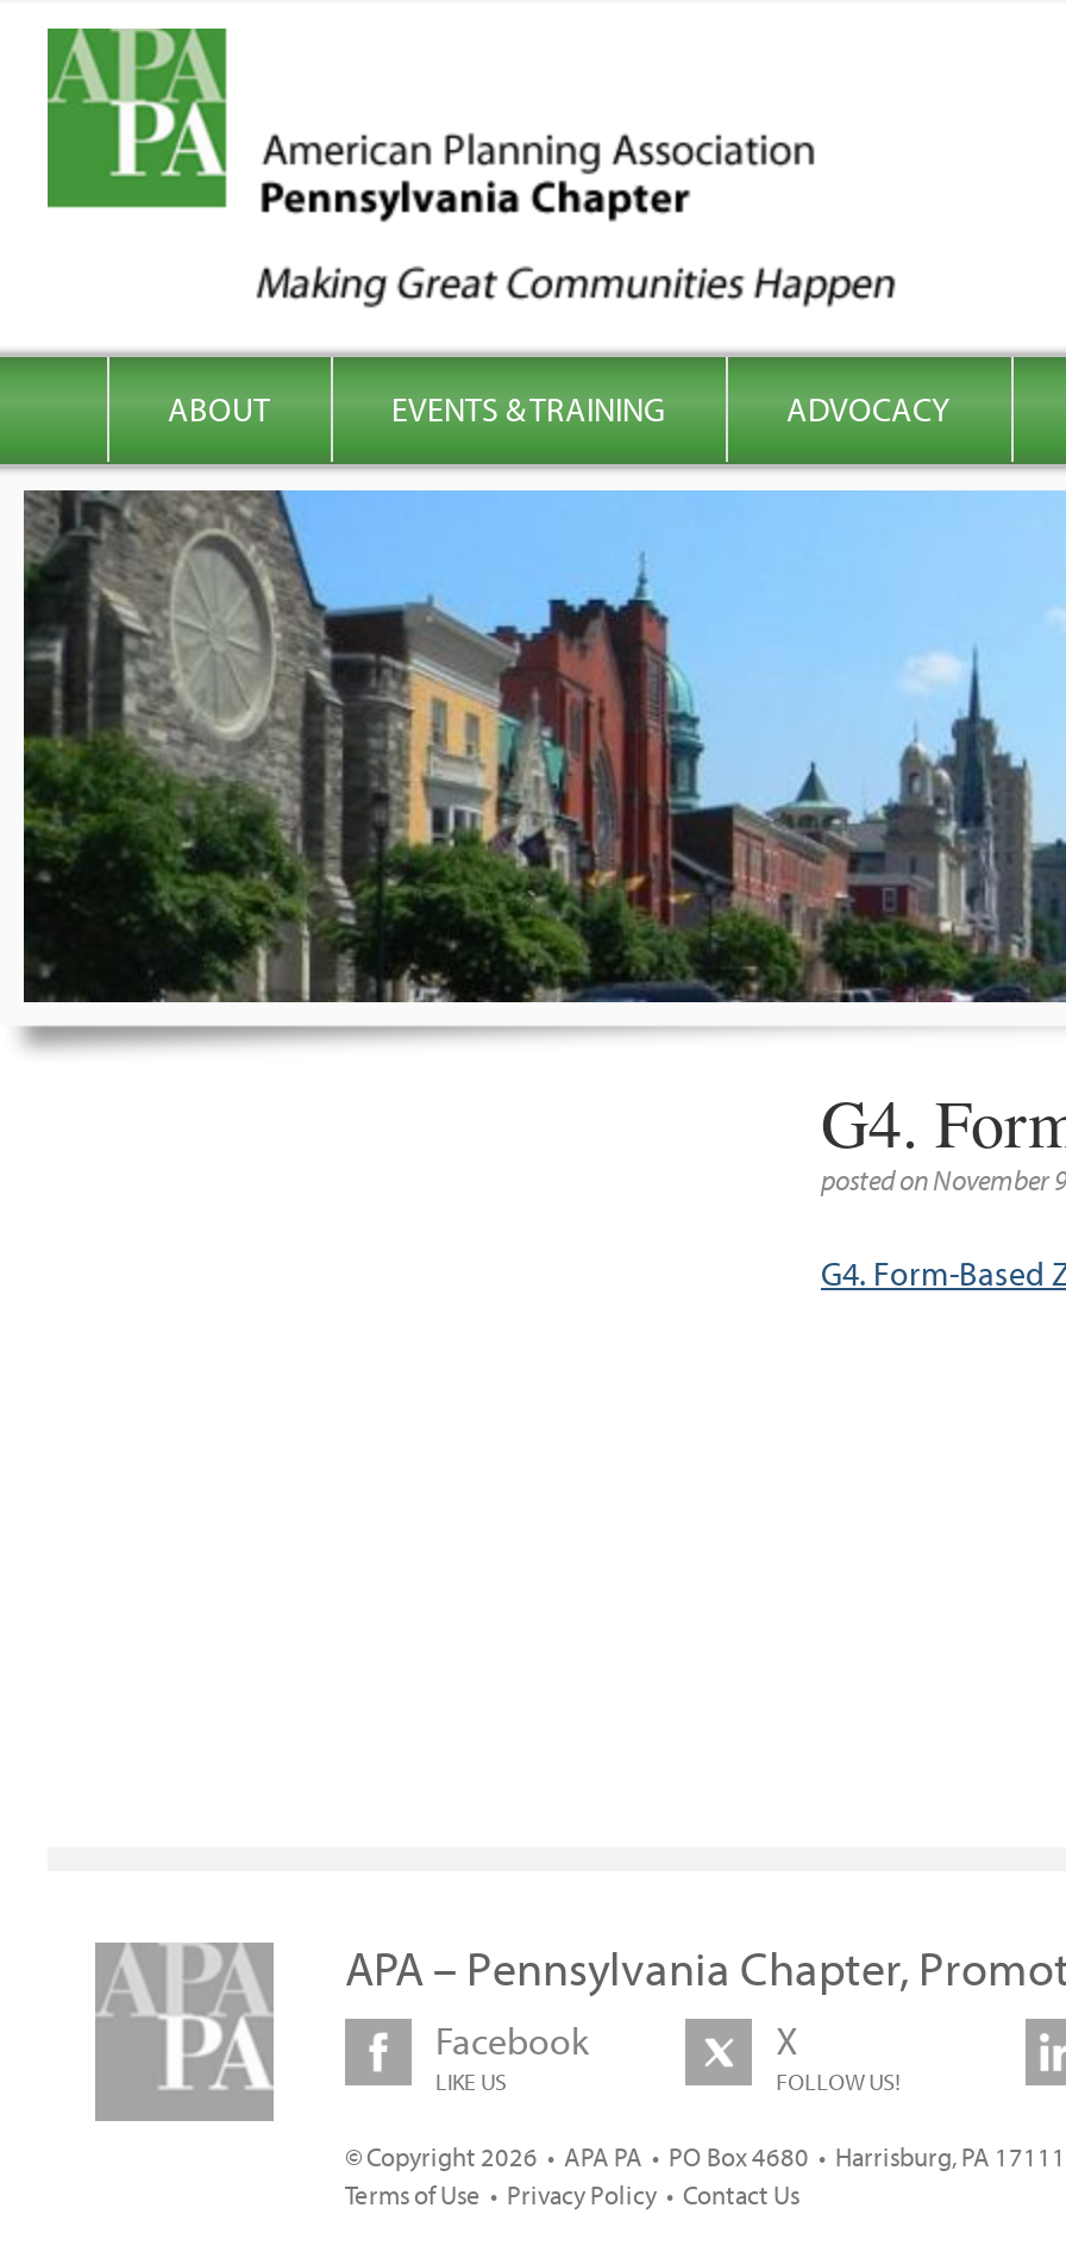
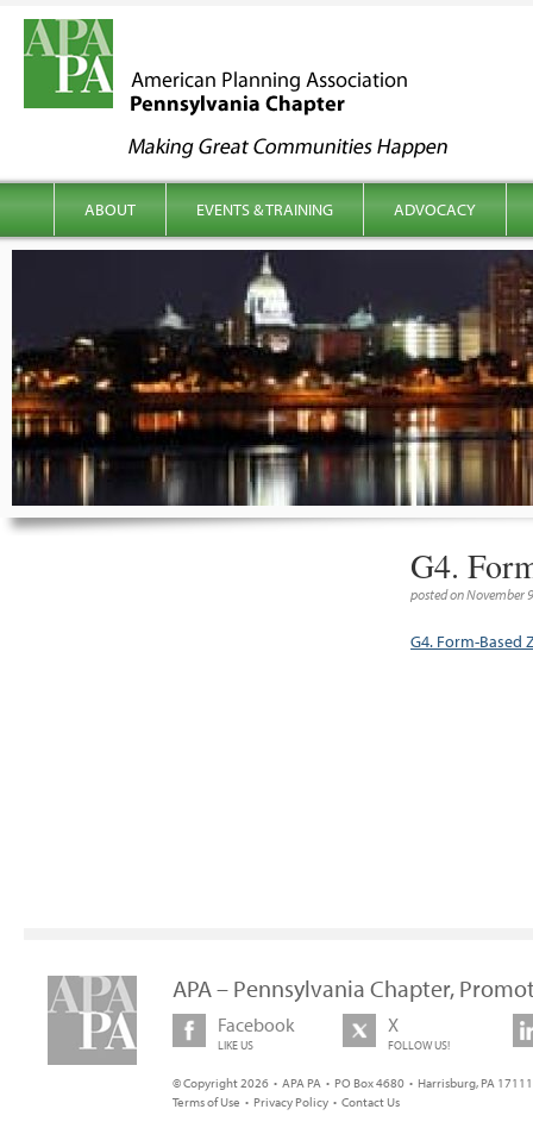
- [image]
+ [image]
